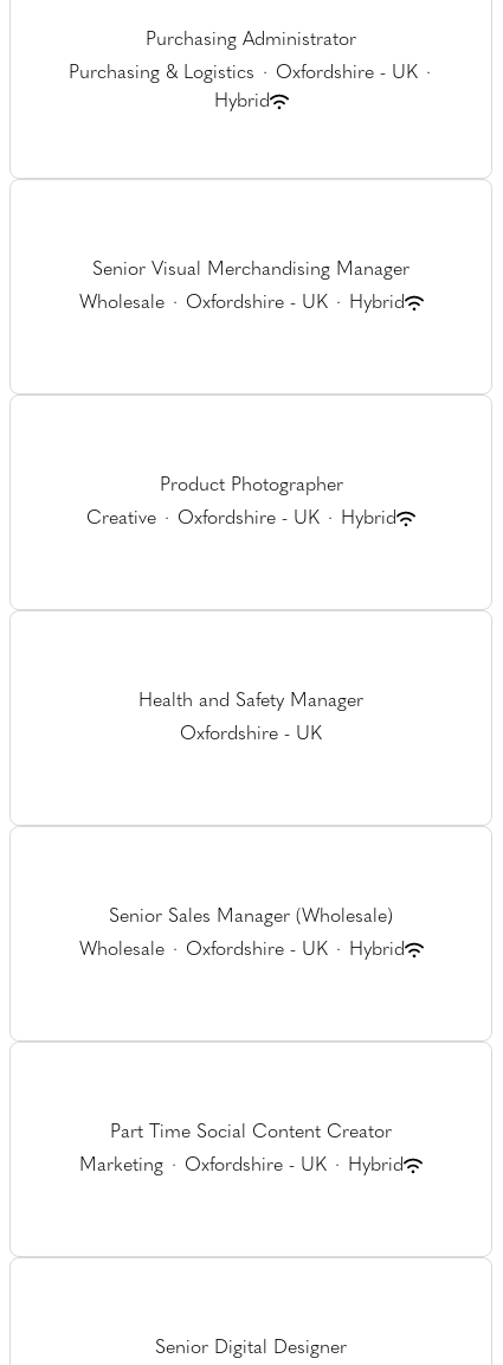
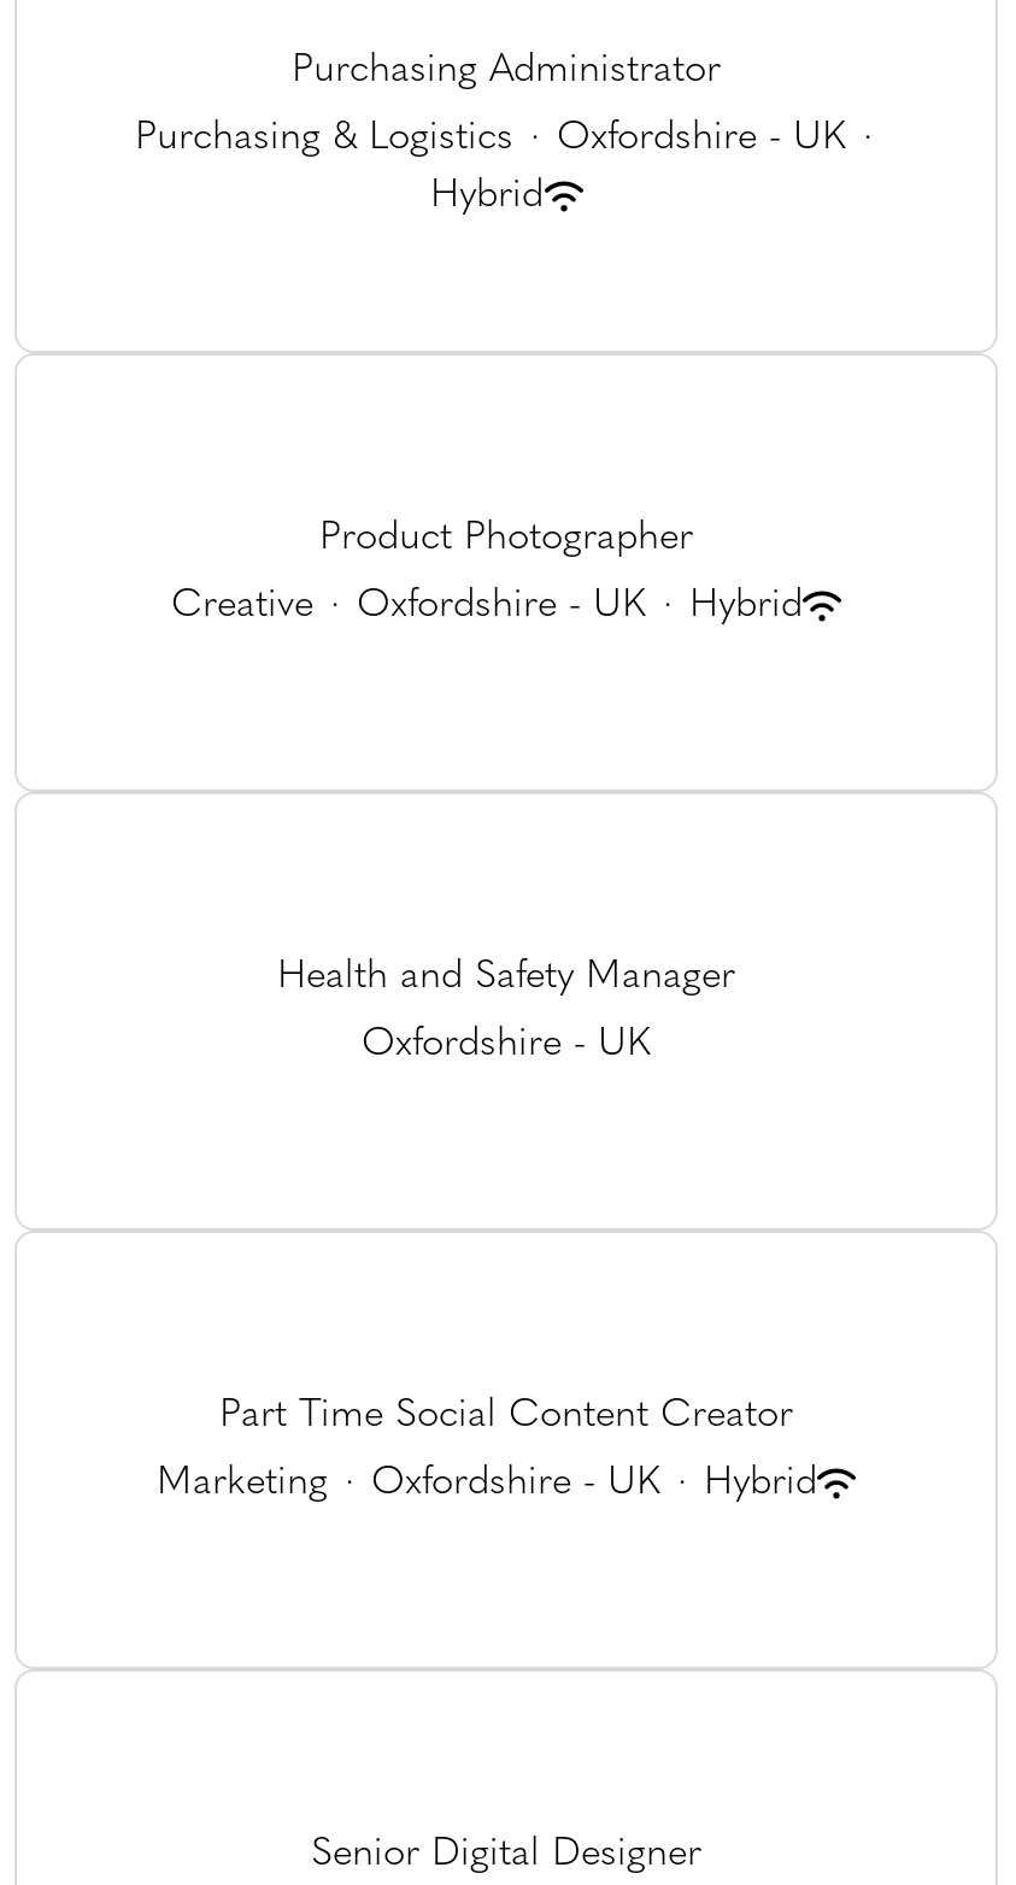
- Senior Visual Merchandising Manager
- Wholesale · Oxfordshire - UK · Hybrid

- Senior Sales Manager (Wholesale)
- Wholesale · Oxfordshire - UK · Hybrid
